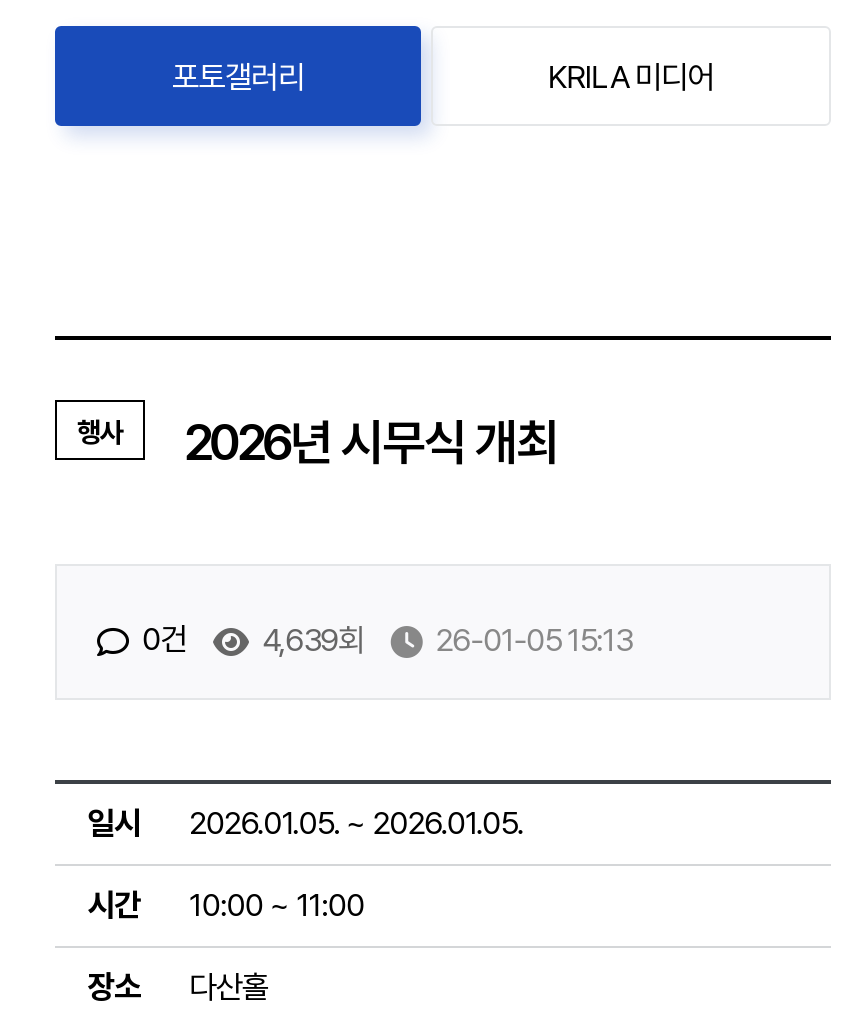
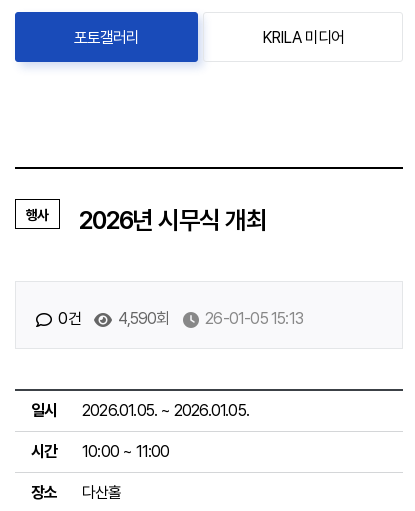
- 0건 4,639회 26-01-05 15:13
+ 0건 4,590회 26-01-05 15:13
